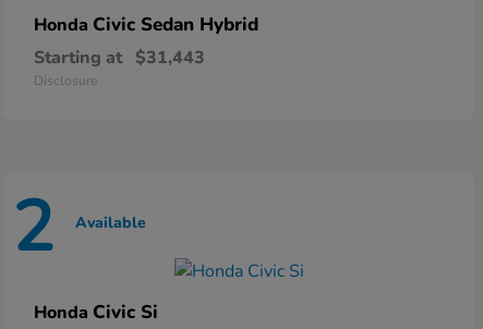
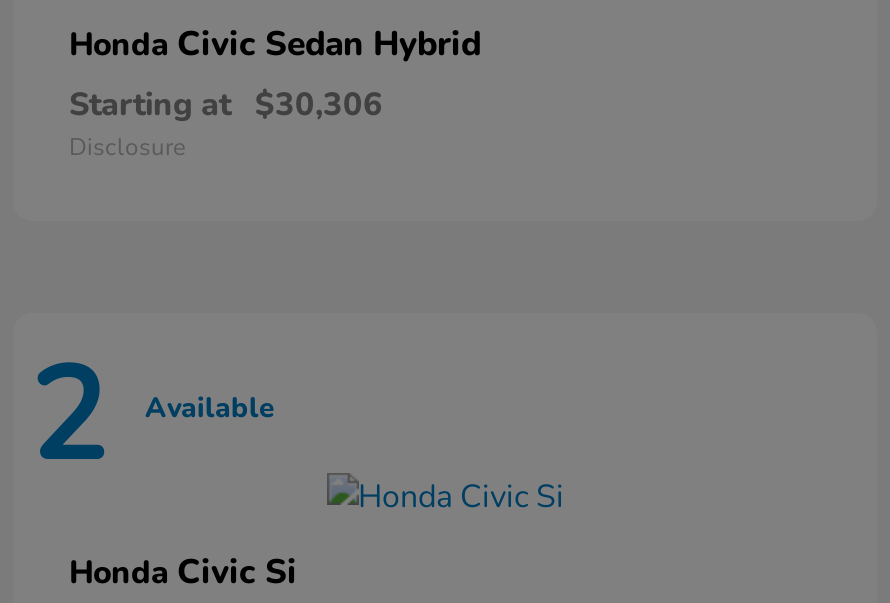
- Starting at $31,443
+ Starting at $30,306
